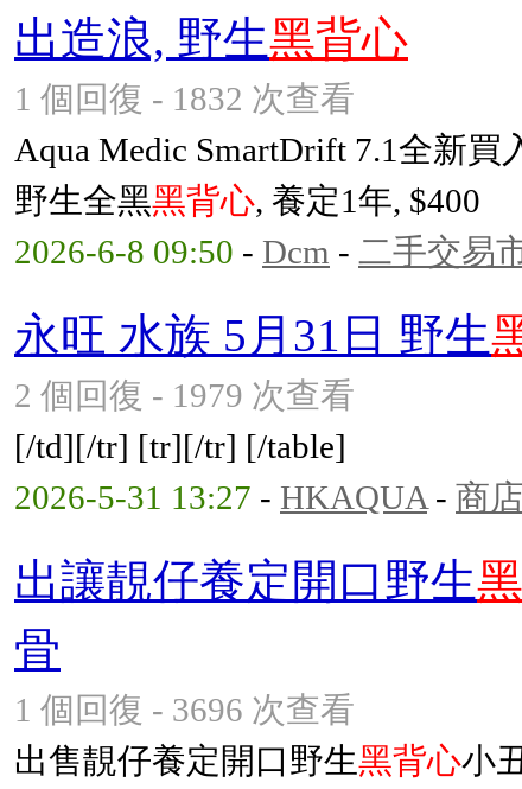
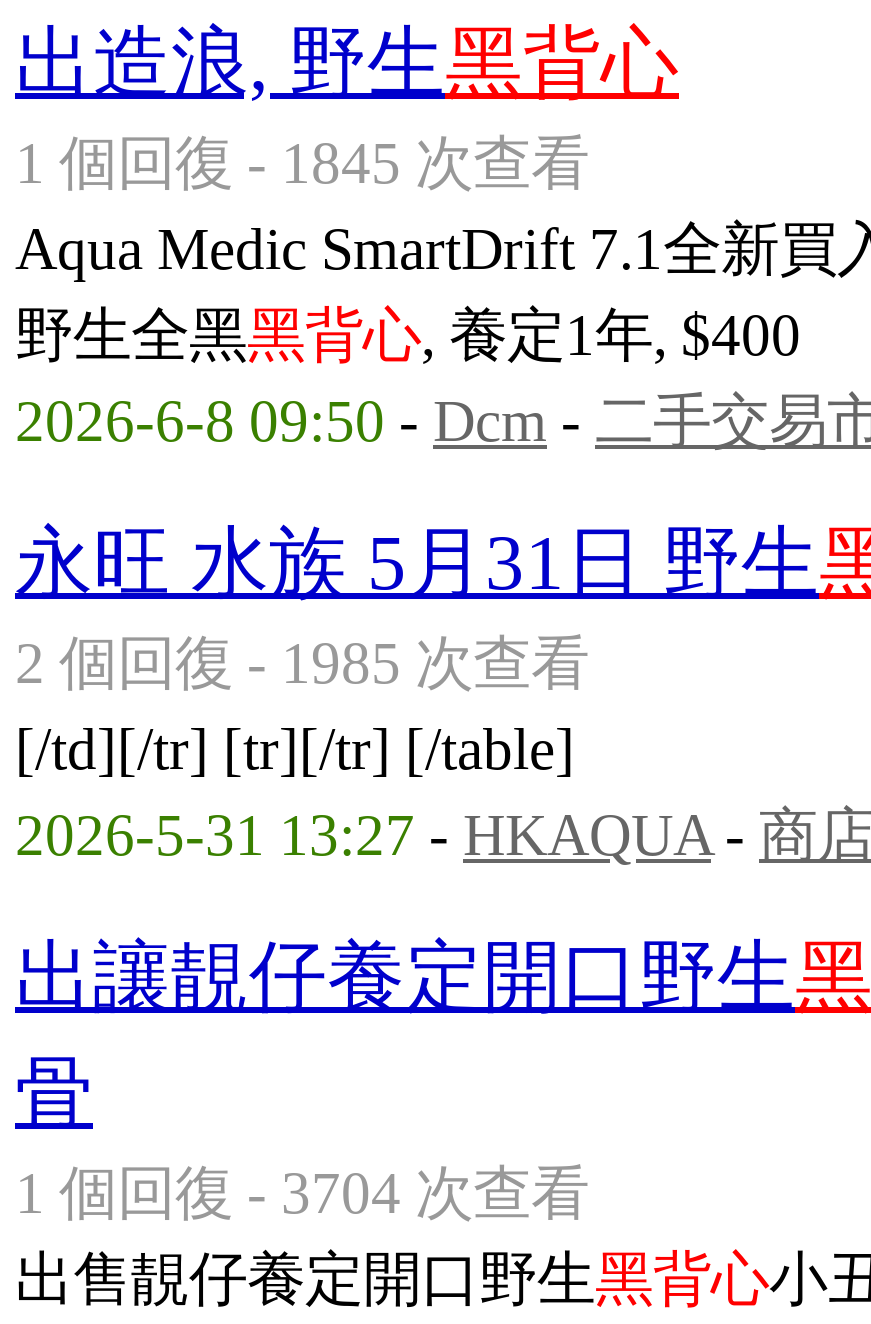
- 1 個回復 - 1832 次查看
+ 1 個回復 - 1845 次查看

- 2 個回復 - 1979 次查看
+ 2 個回復 - 1985 次查看

- 1 個回復 - 3696 次查看
+ 1 個回復 - 3704 次查看
